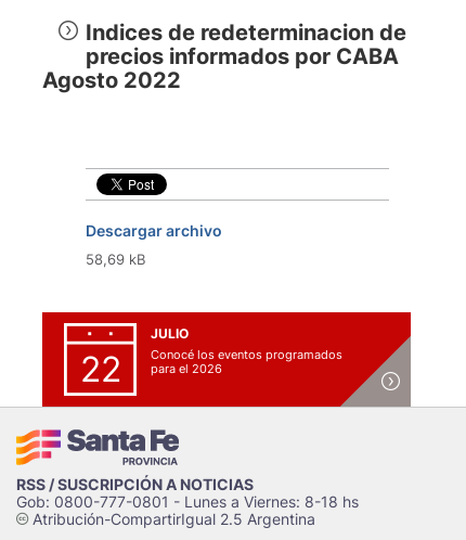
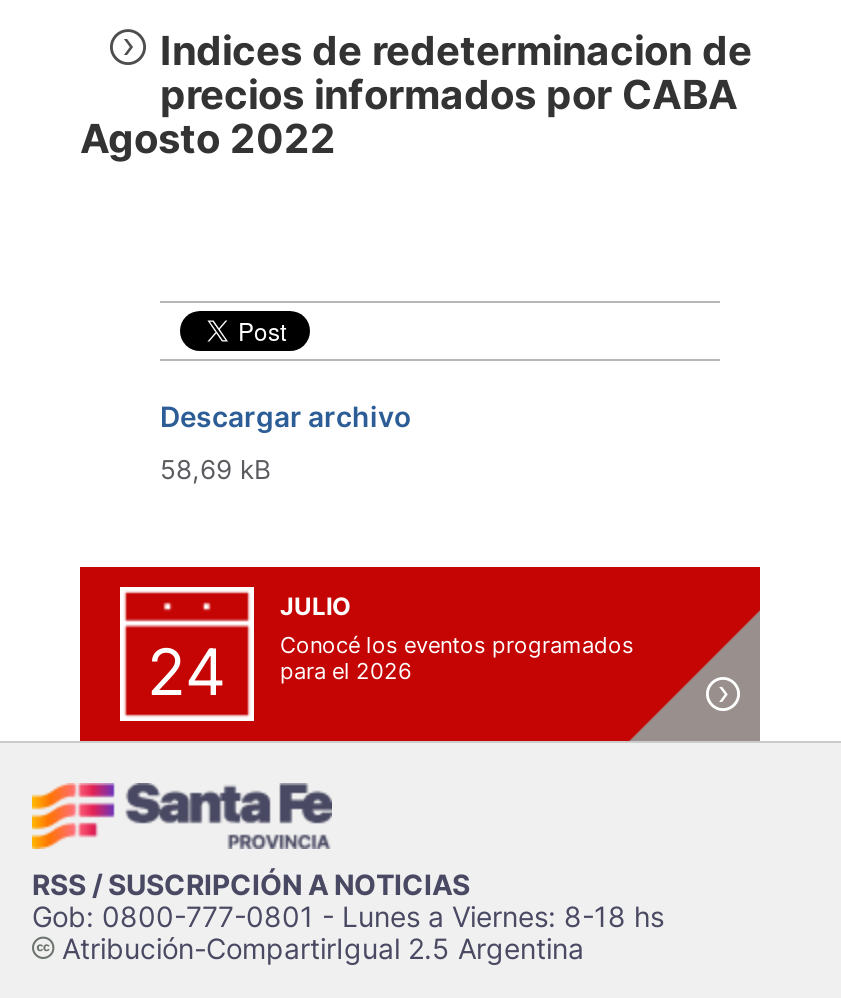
- 22 Conocé los eventos programados para el 2026
+ 24 Conocé los eventos programados para el 2026
